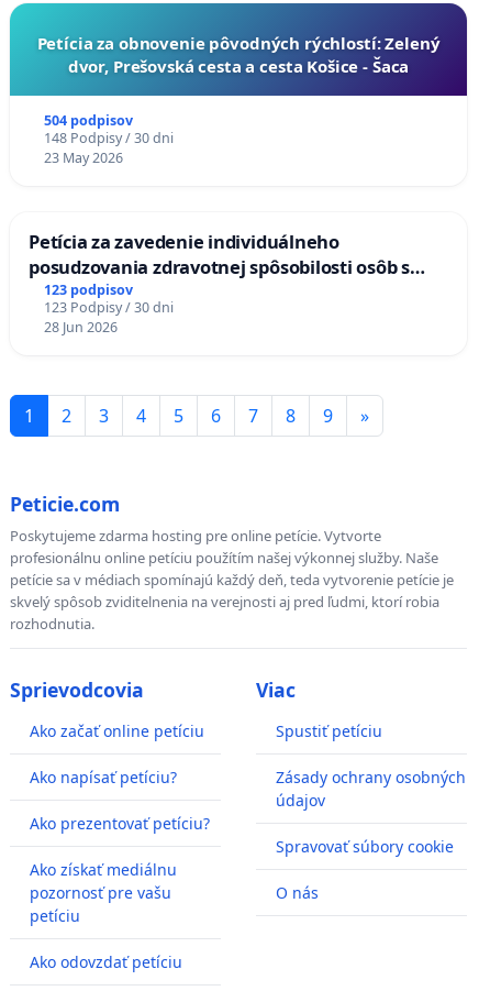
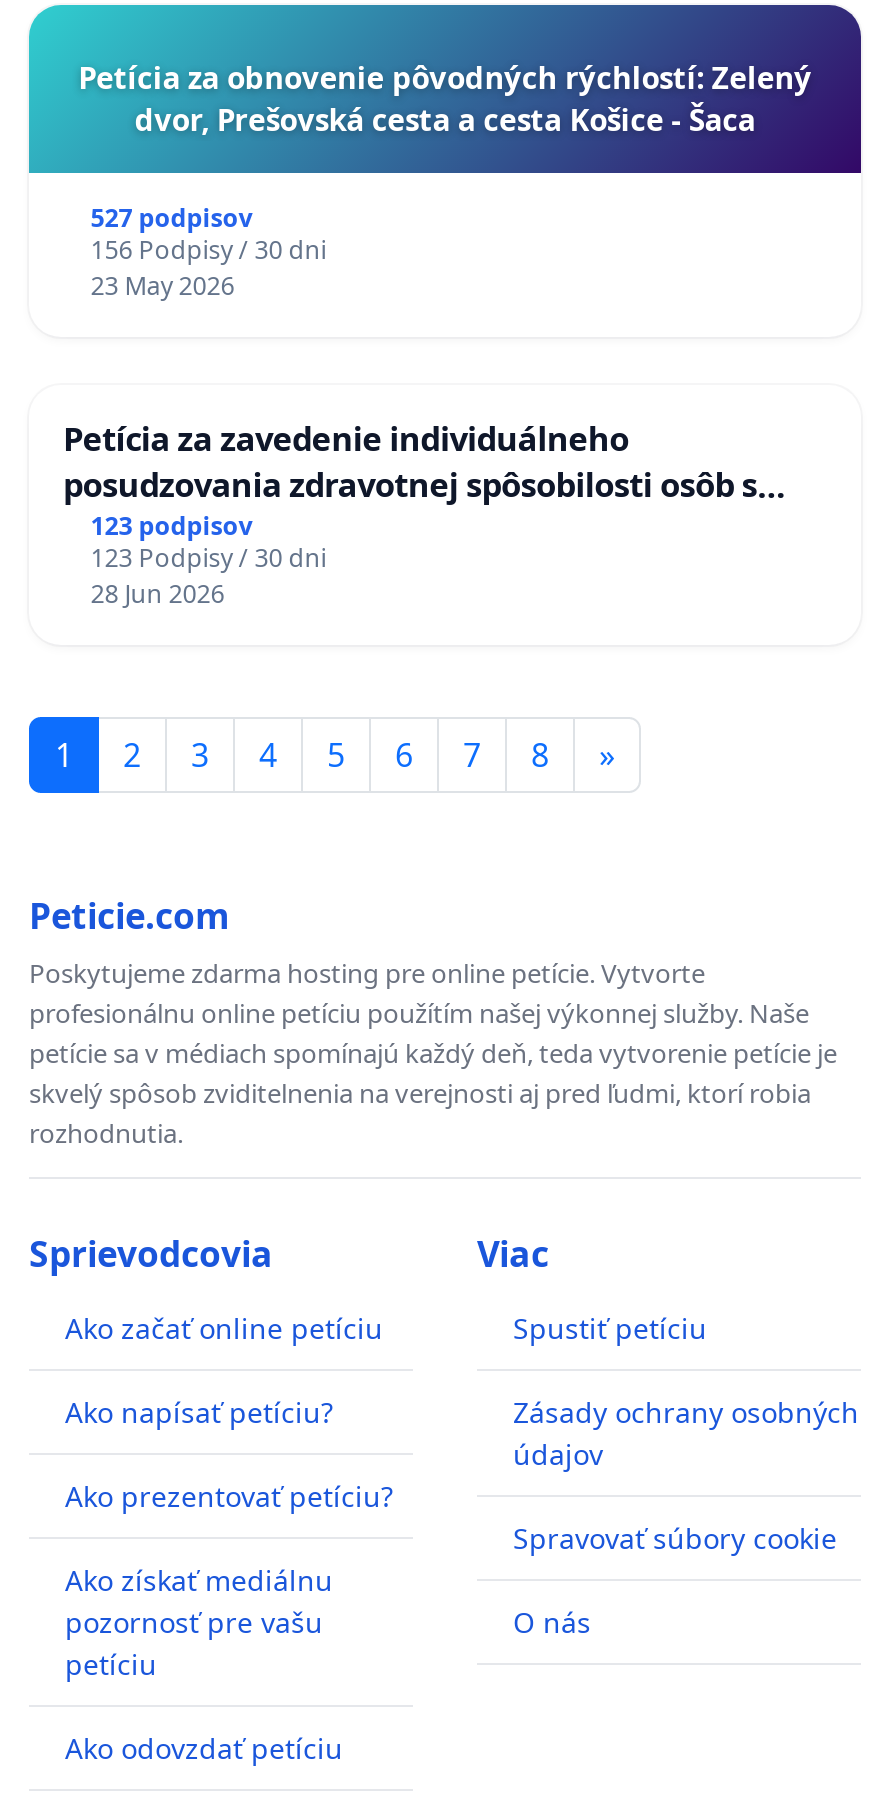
- 504 podpisov
+ 527 podpisov

- 148 Podpisy / 30 dni
+ 156 Podpisy / 30 dni

- 9
